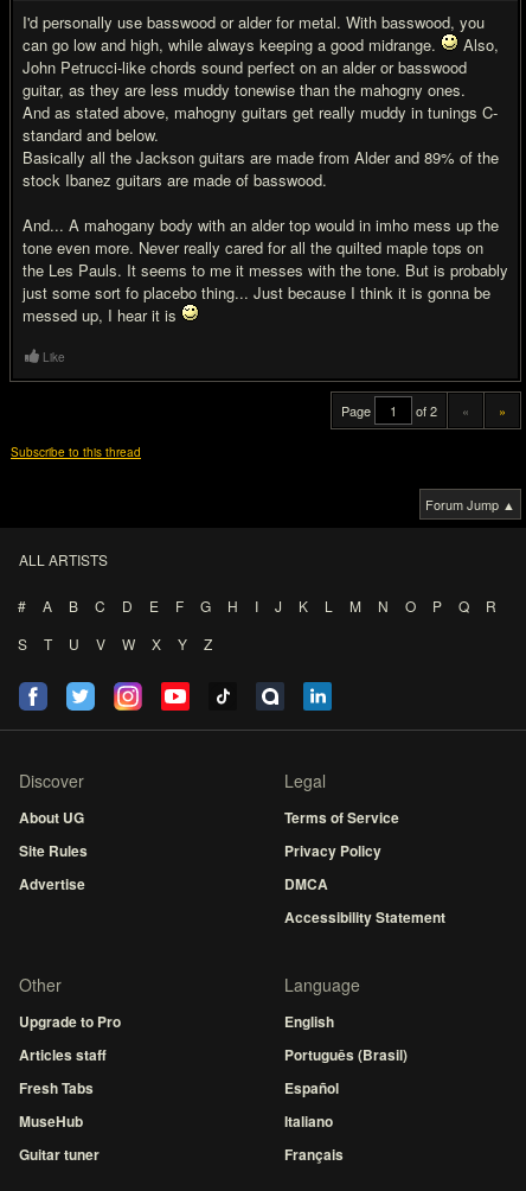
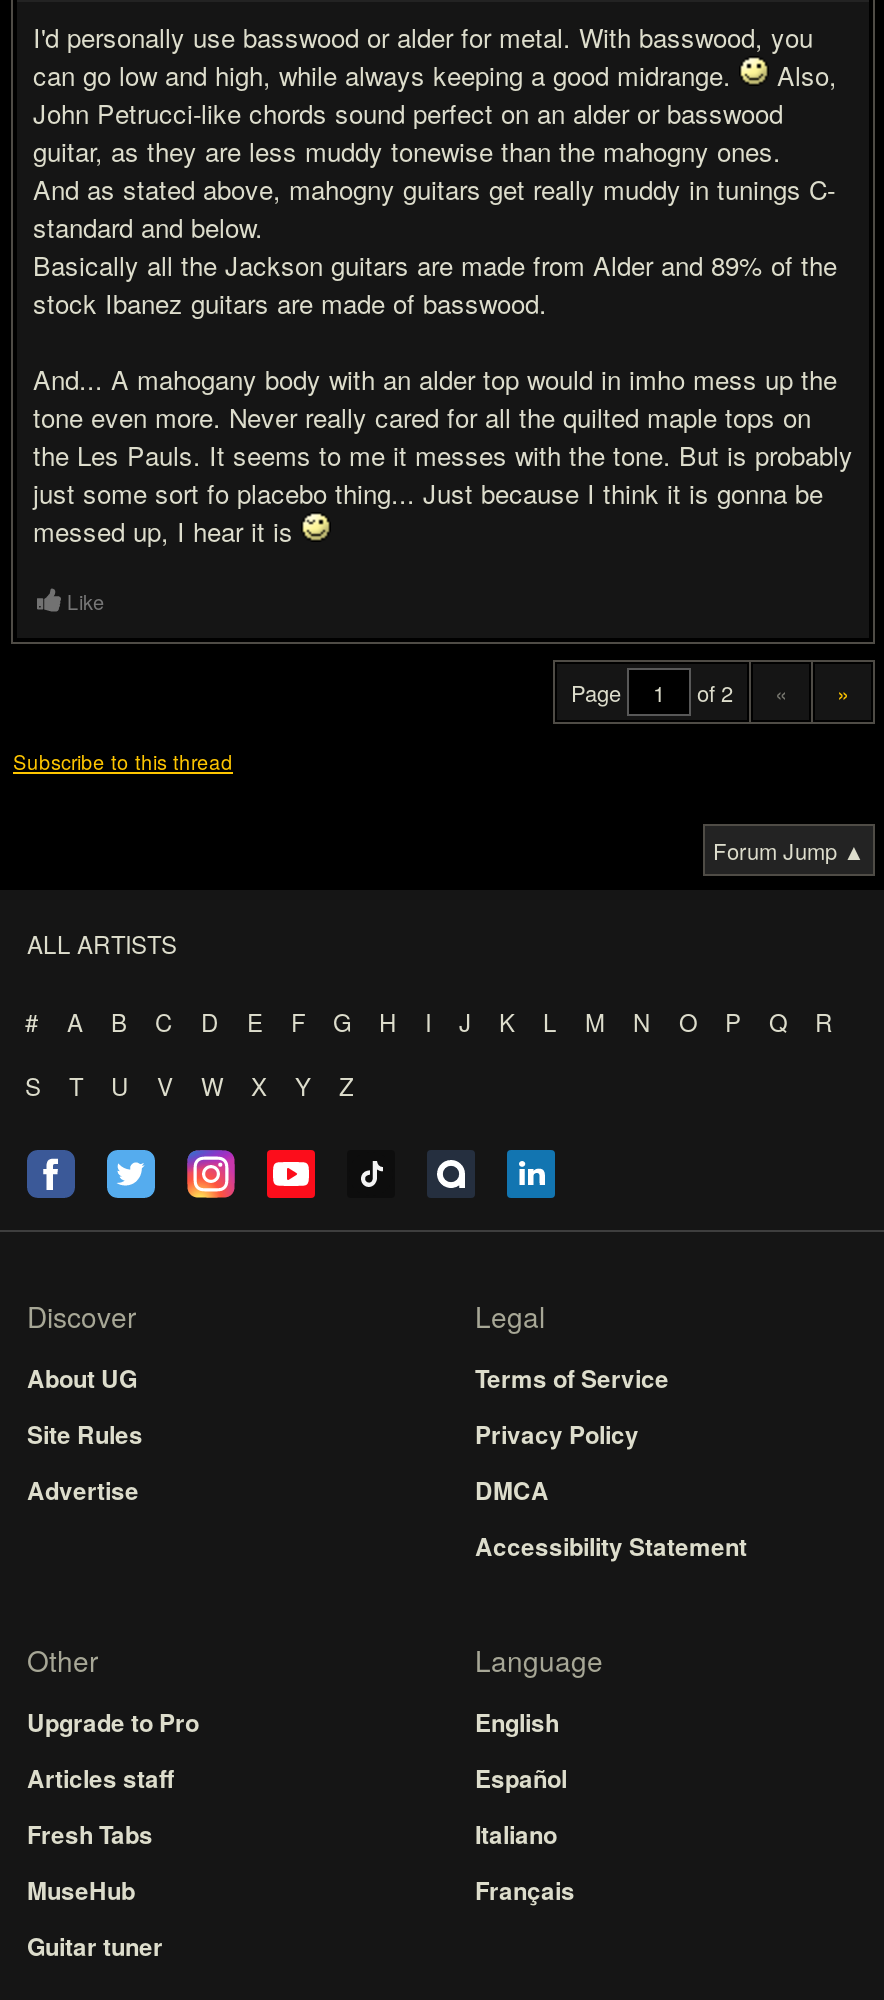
- Português (Brasil)

moved up: Español | Italiano | Français
